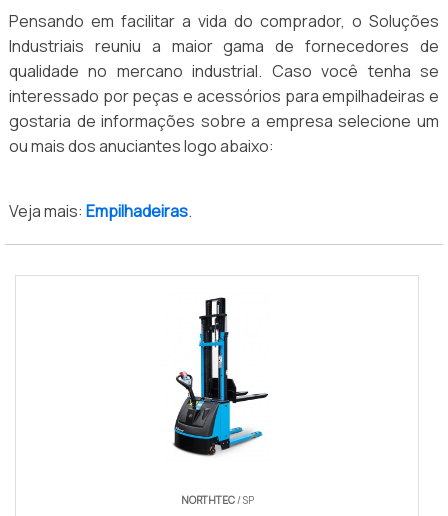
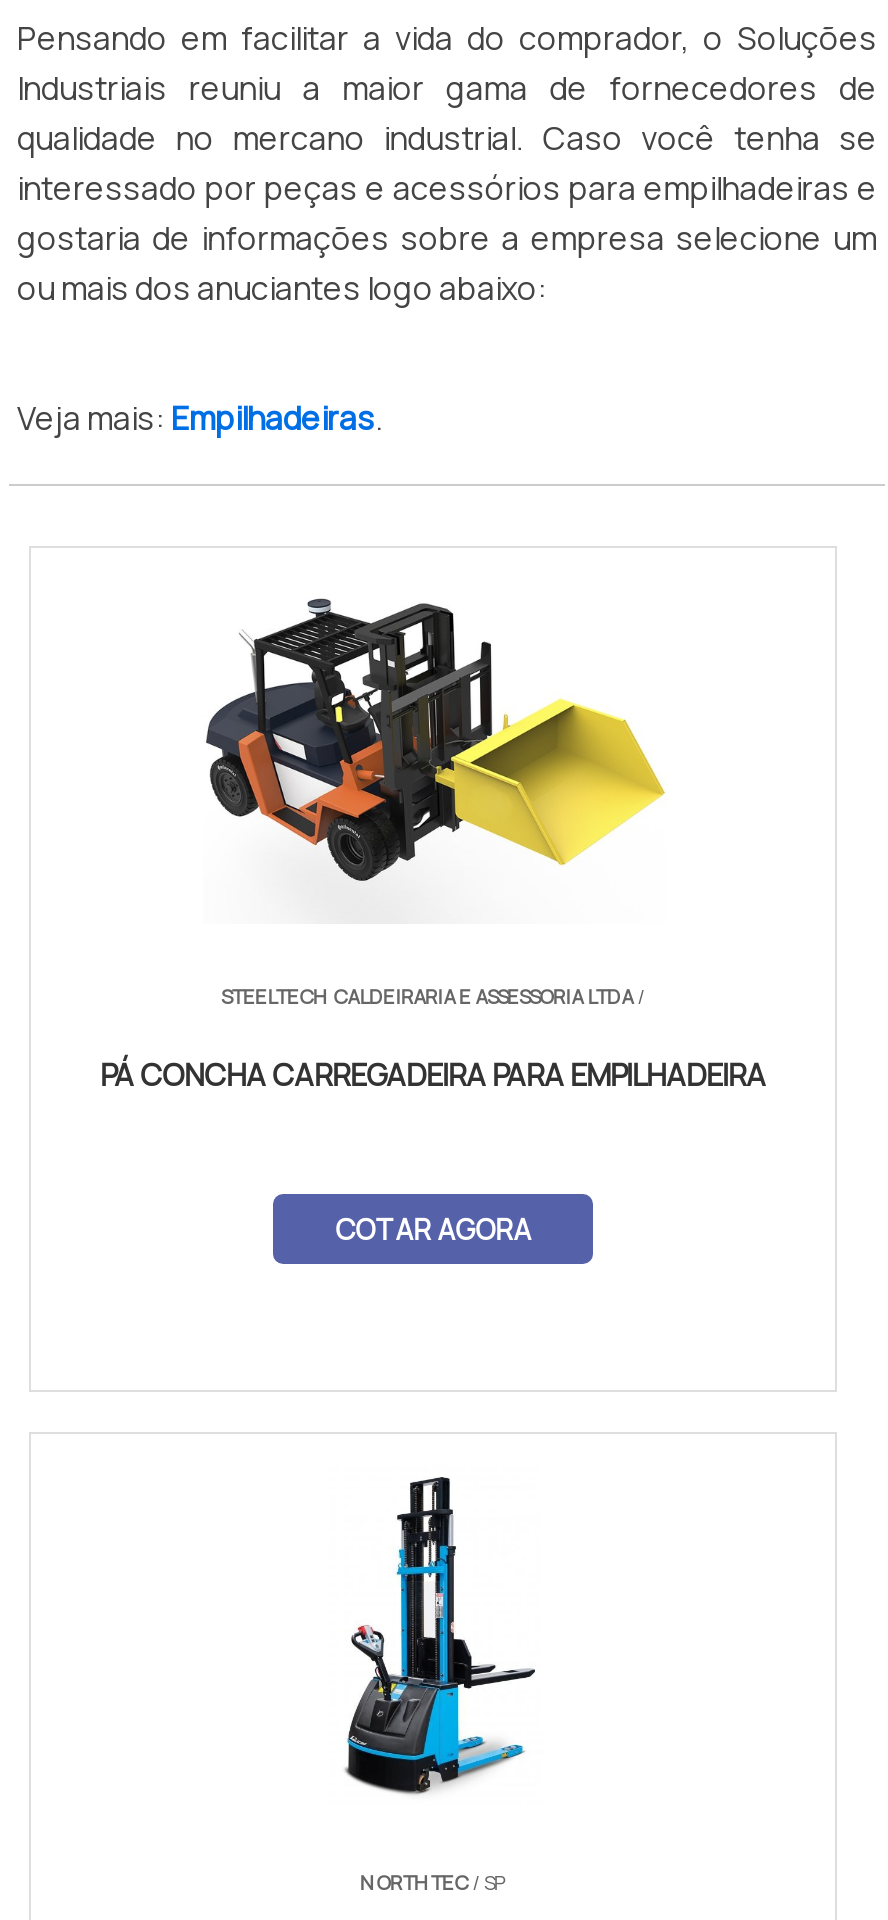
+ STEELTECH CALDEIRARIA E ASSESSORIA LTDA/
+ PÁ CONCHA CARREGADEIRA PARA EMPILHADEIRA

+ [image]

+ COTAR AGORA
